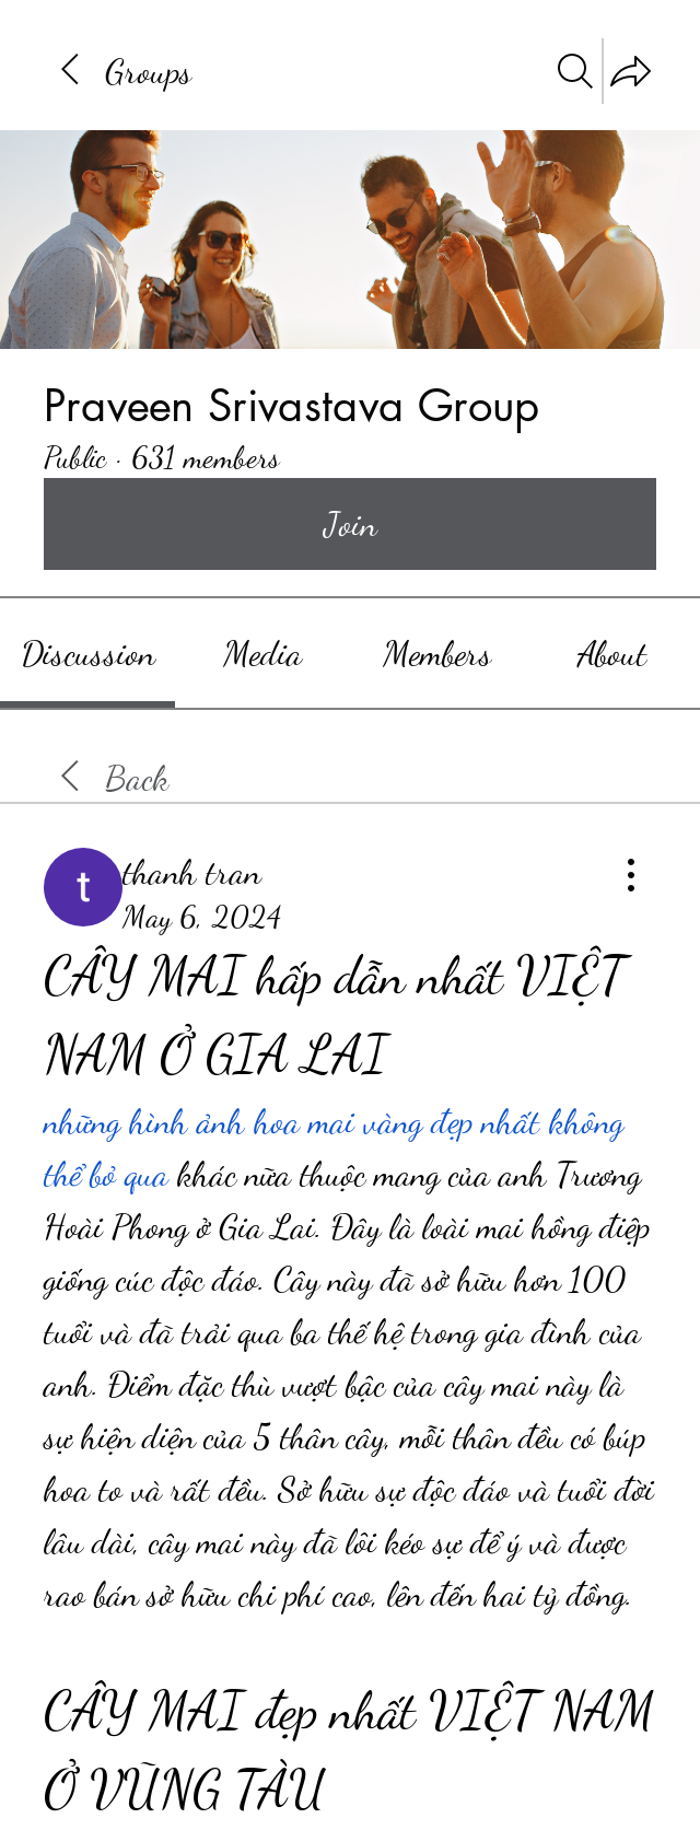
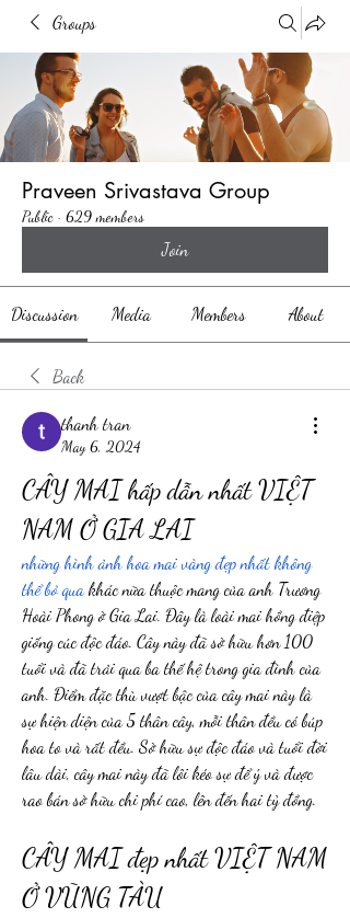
- Public · 631 members
+ Public · 629 members
